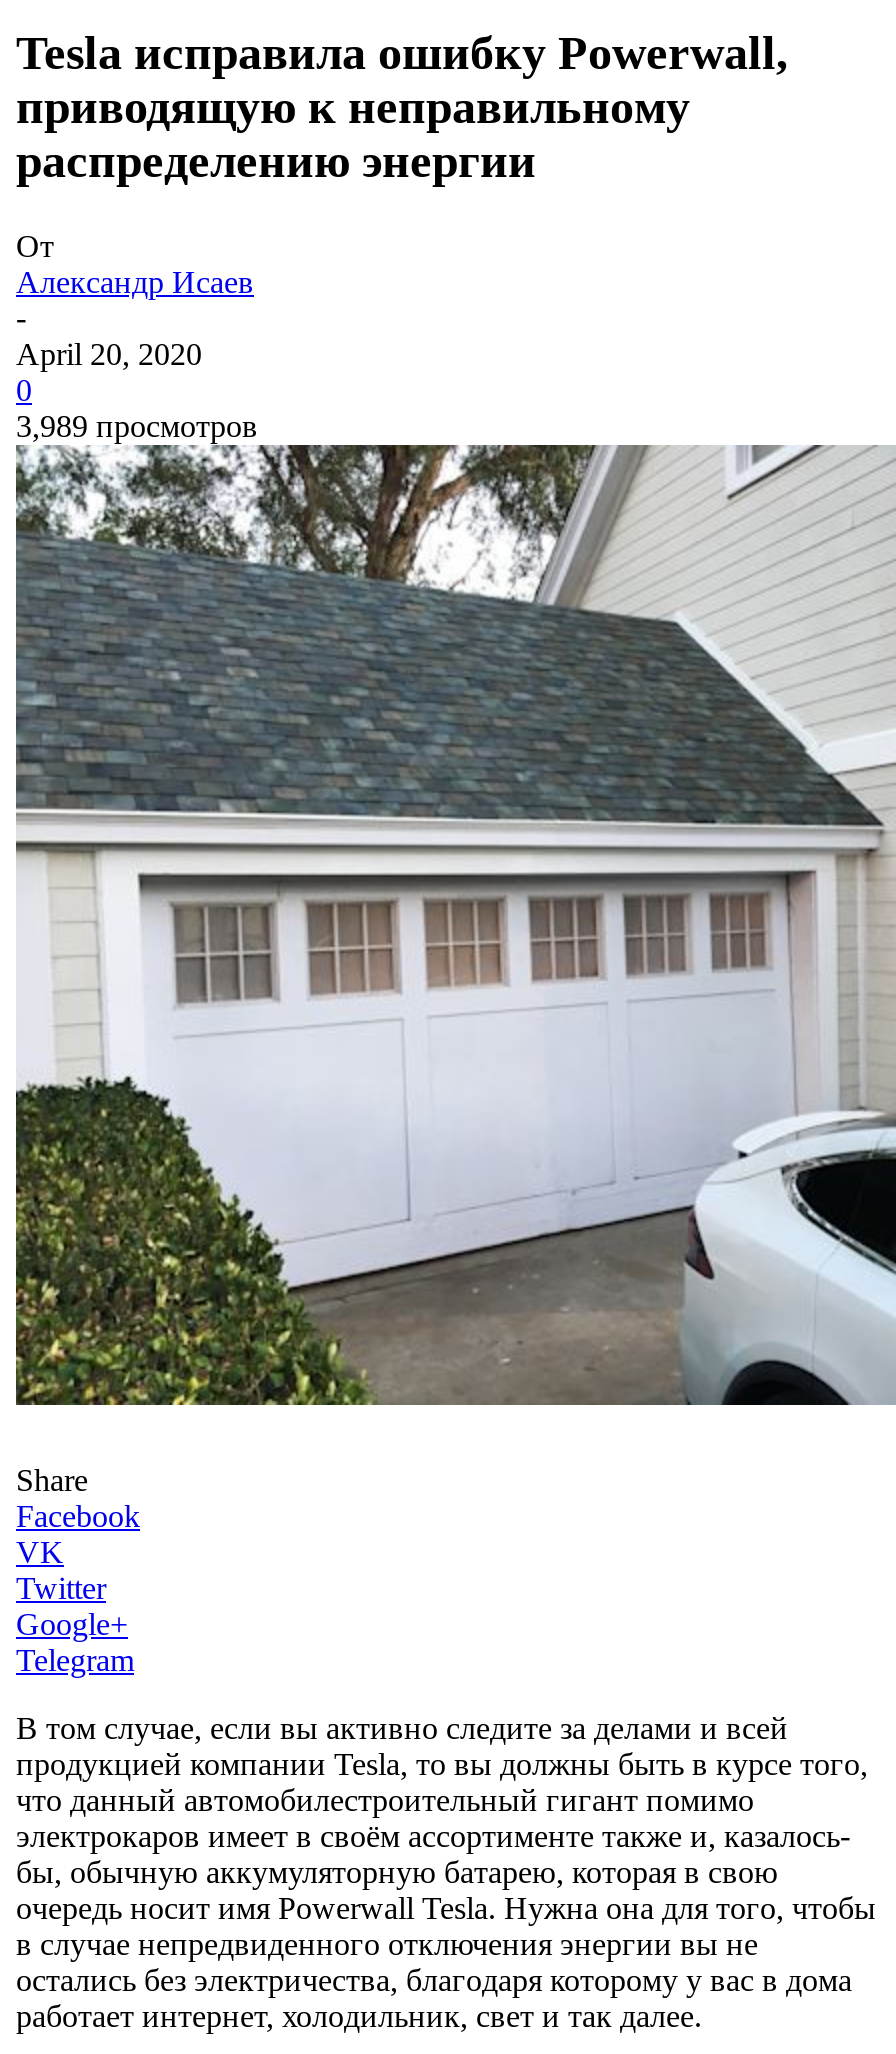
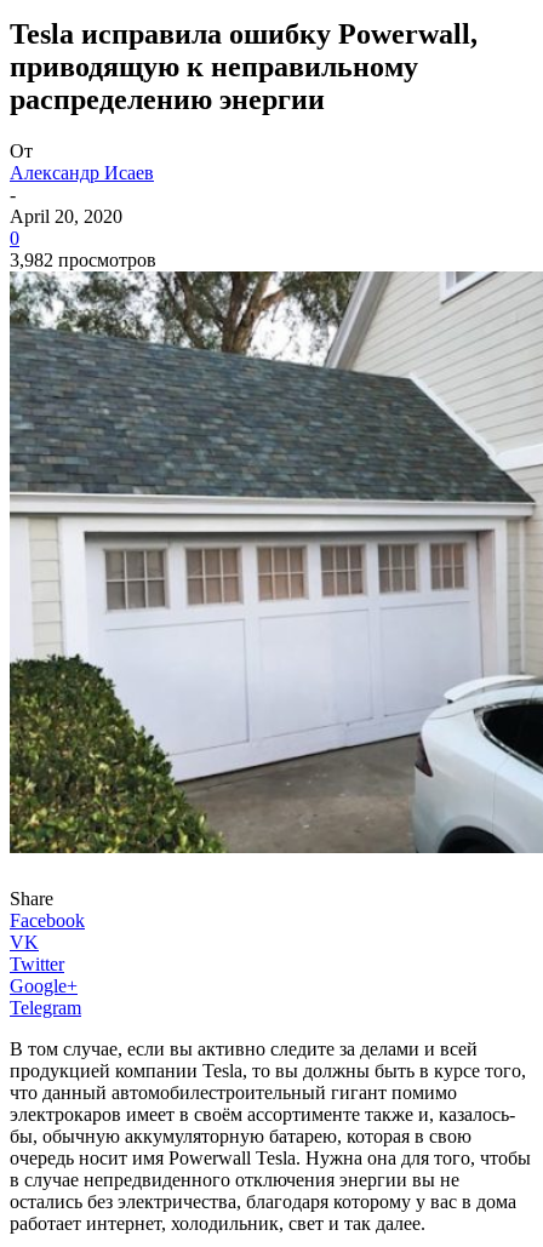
- 3,989 просмотров
+ 3,982 просмотров
